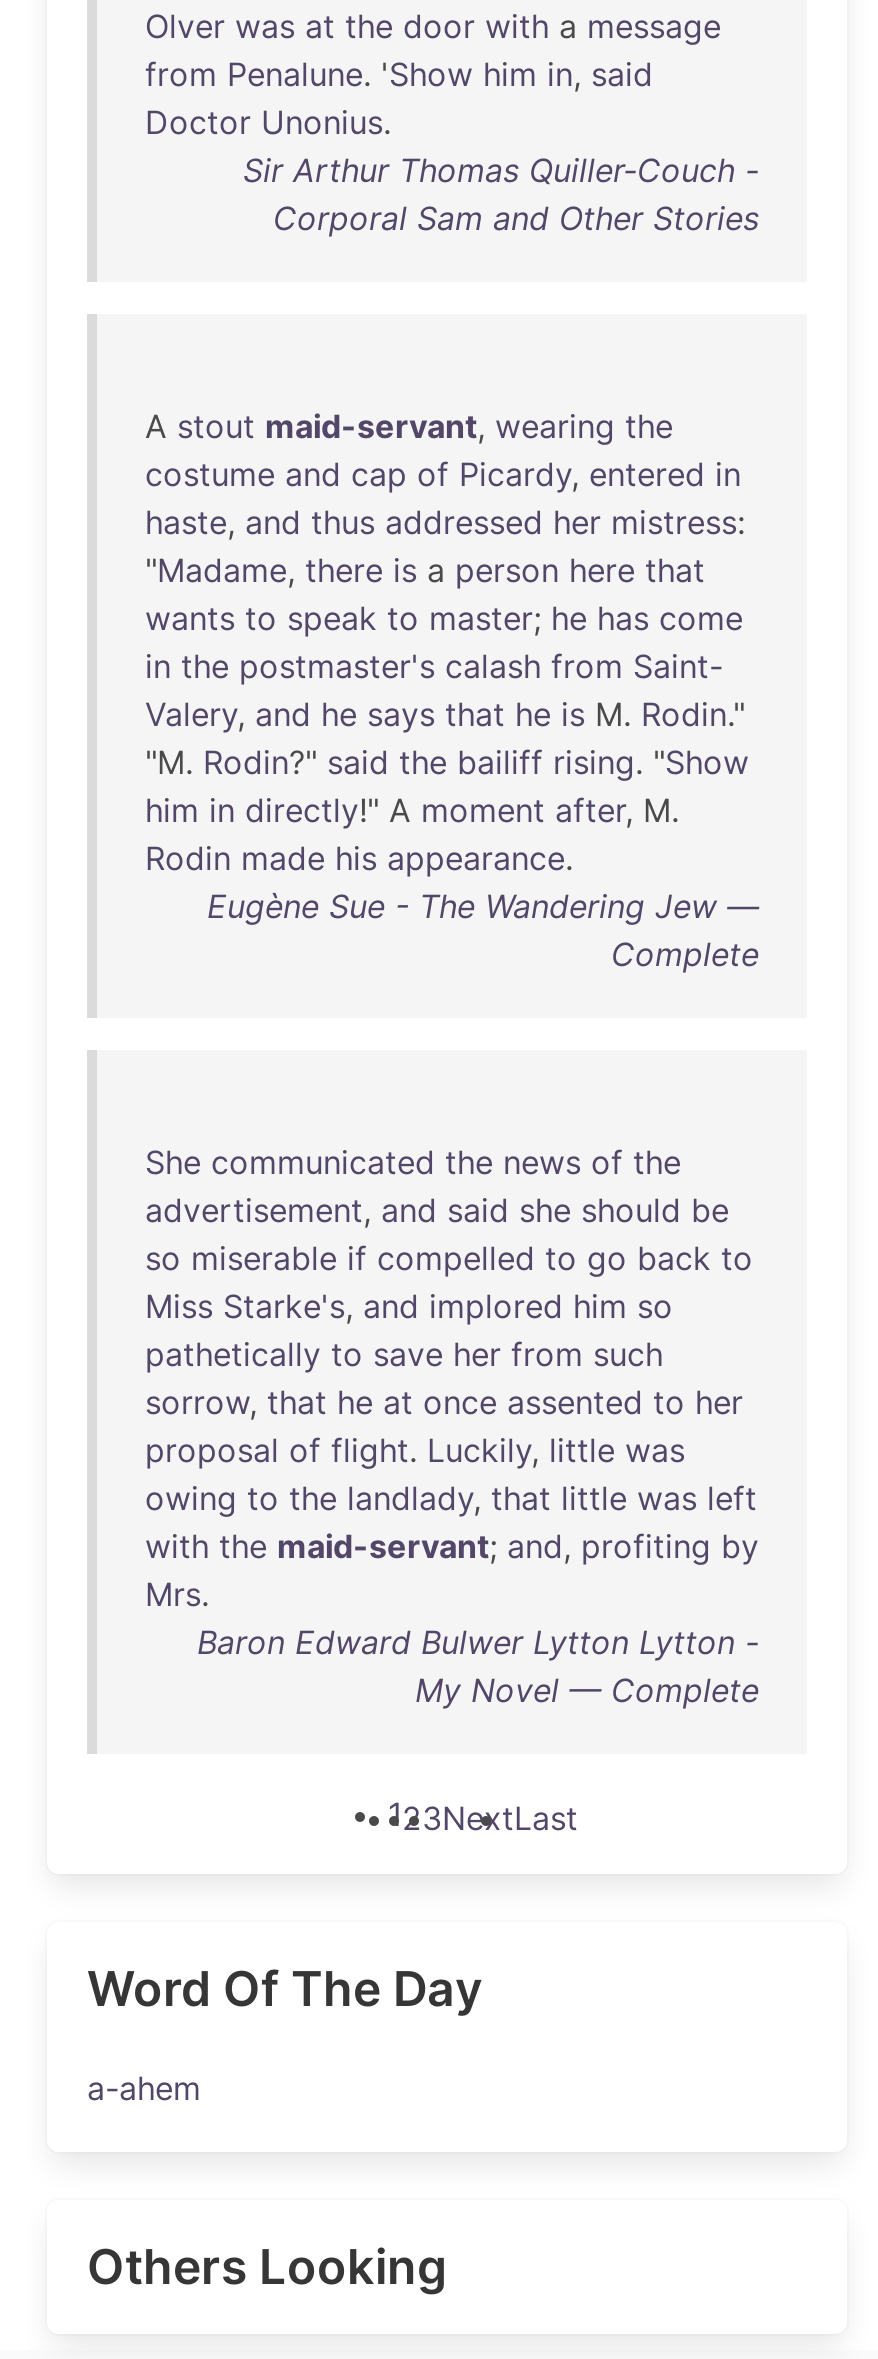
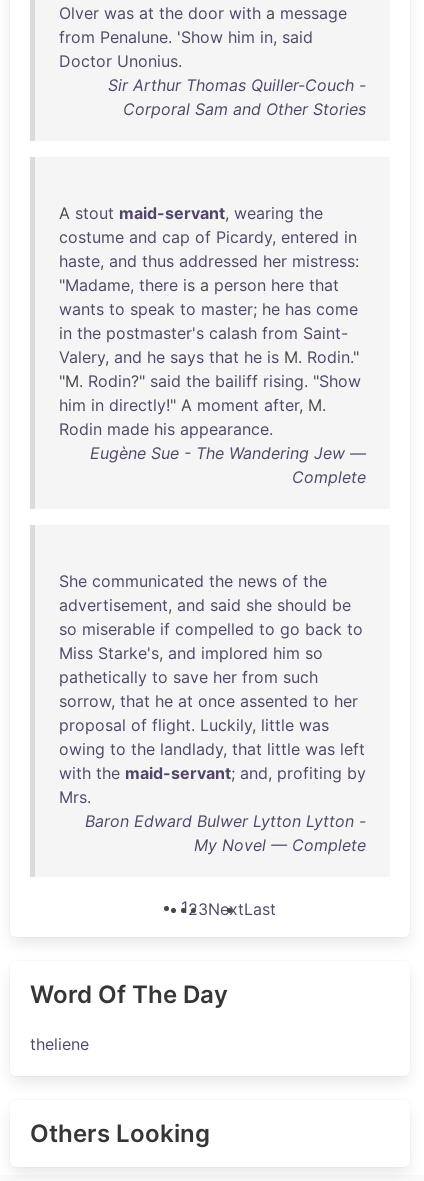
- a-ahem
+ theliene
